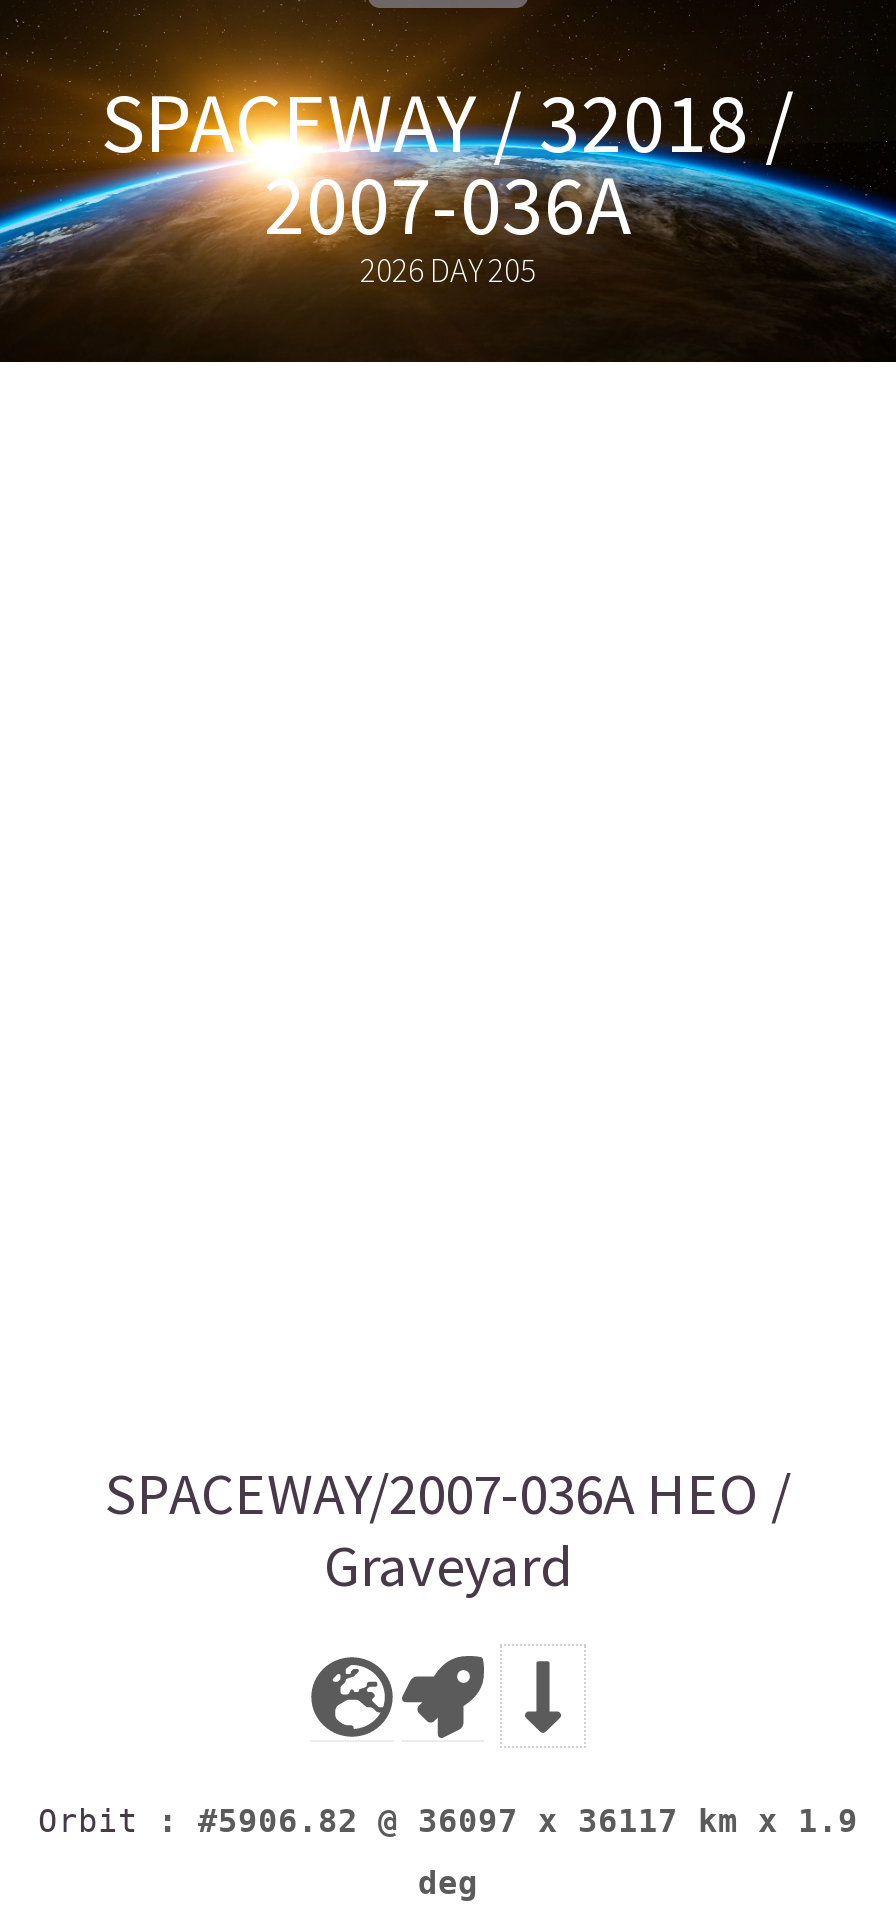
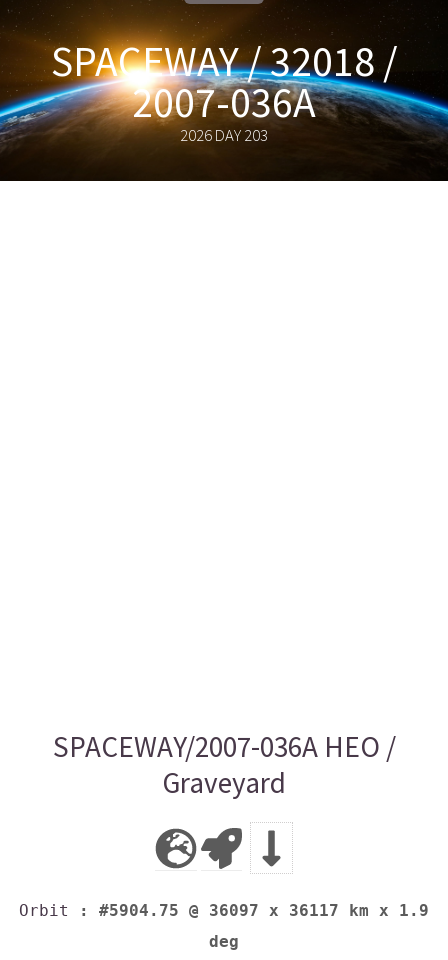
- 2026 DAY 205
+ 2026 DAY 203

- Orbit: #5906.82 @ 36097 x 36117 km x 1.9
+ Orbit: #5904.75 @ 36097 x 36117 km x 1.9
